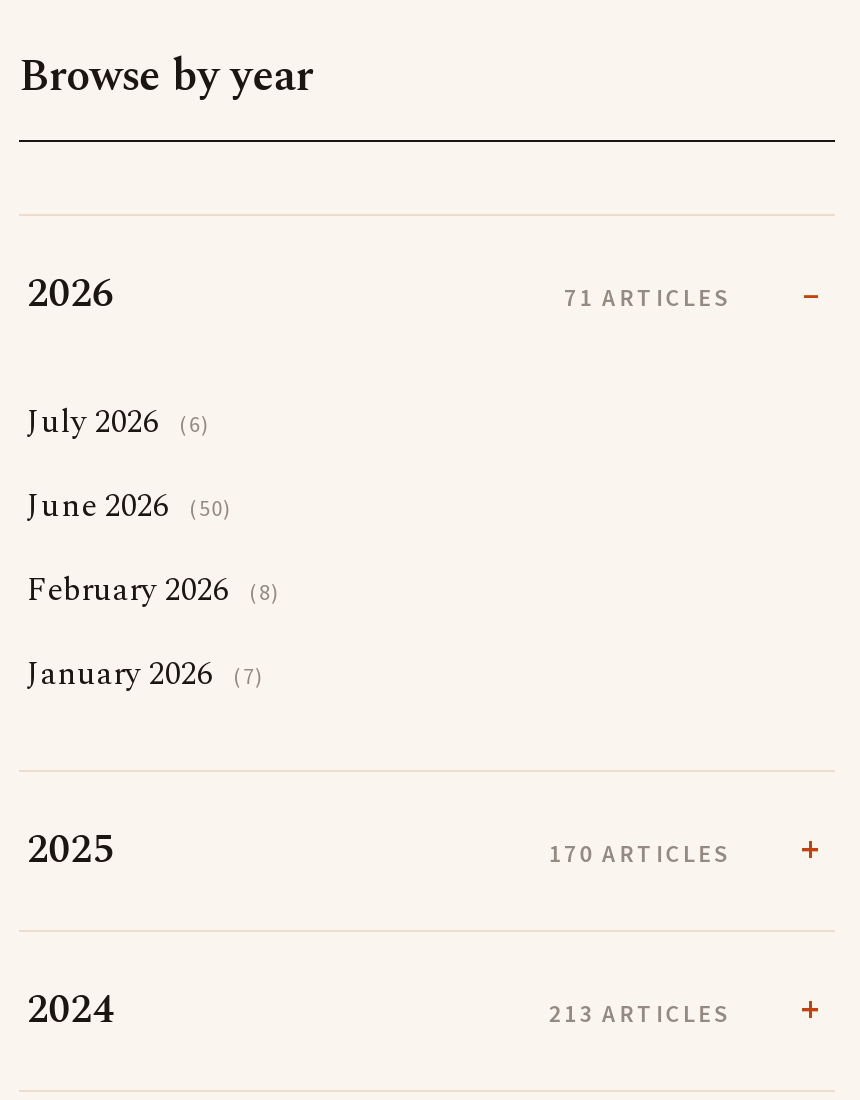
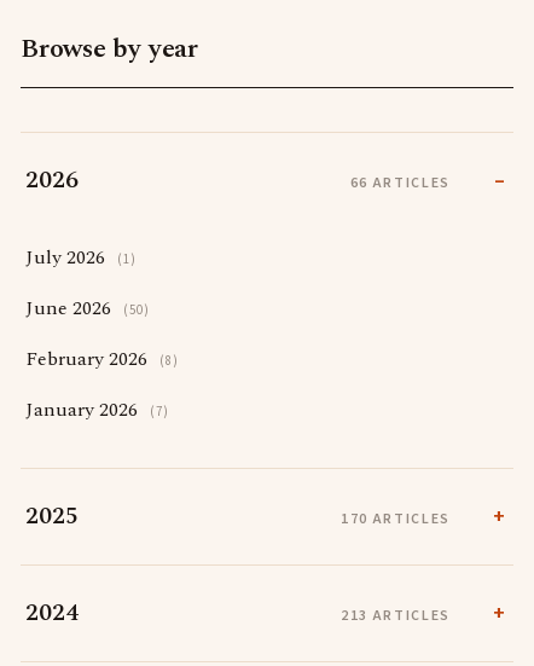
- 71 ARTICLES
+ 66 ARTICLES

- July 2026 (6)
+ July 2026 (1)
